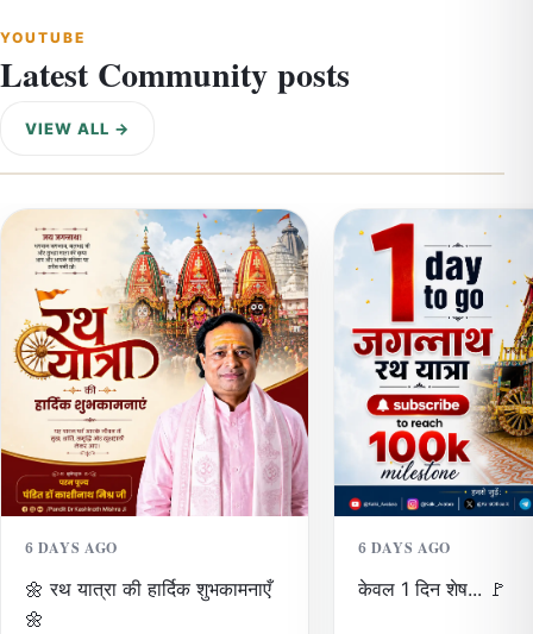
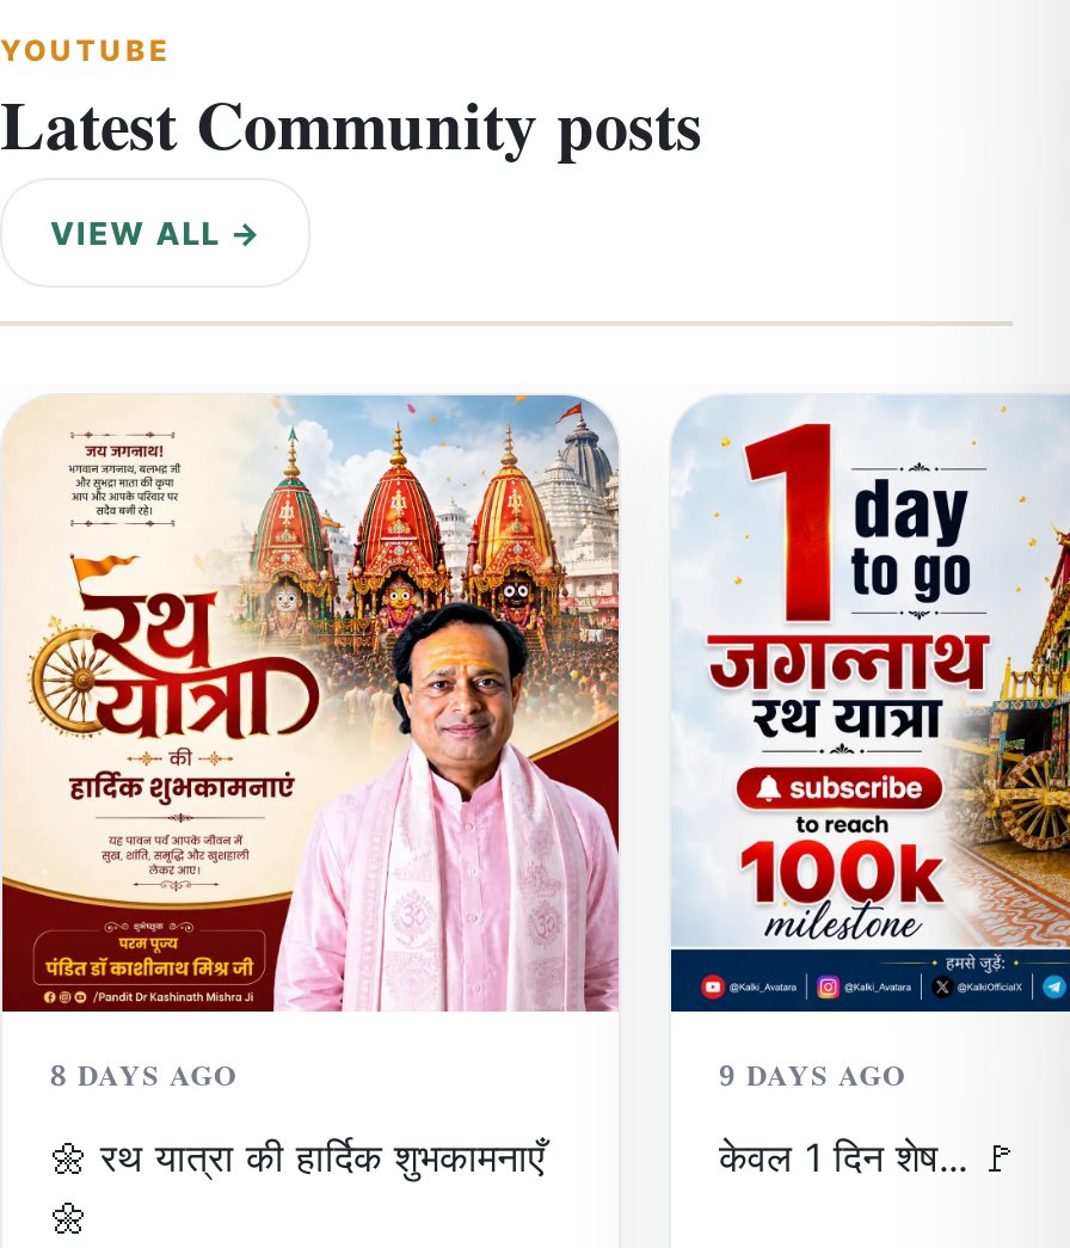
- 6 DAYS AGO
+ 8 DAYS AGO

- 6 DAYS AGO
+ 9 DAYS AGO
